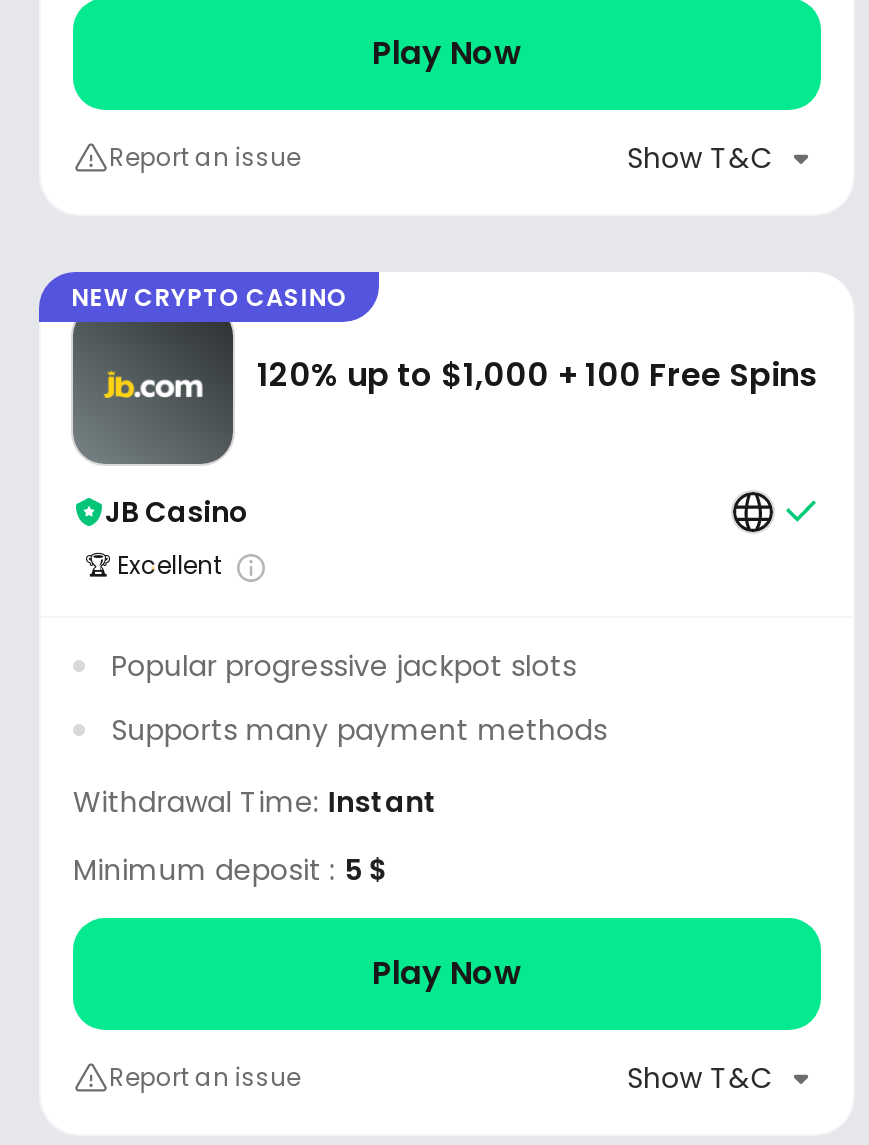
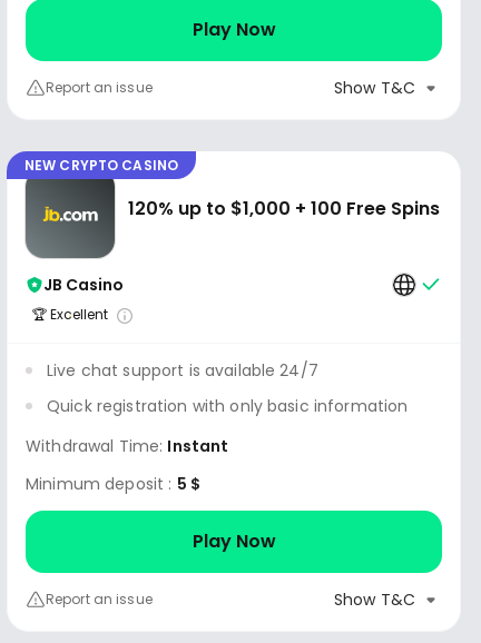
- Popular progressive jackpot slots
+ Live chat support is available 24/7

- Supports many payment methods
+ Quick registration with only basic information
